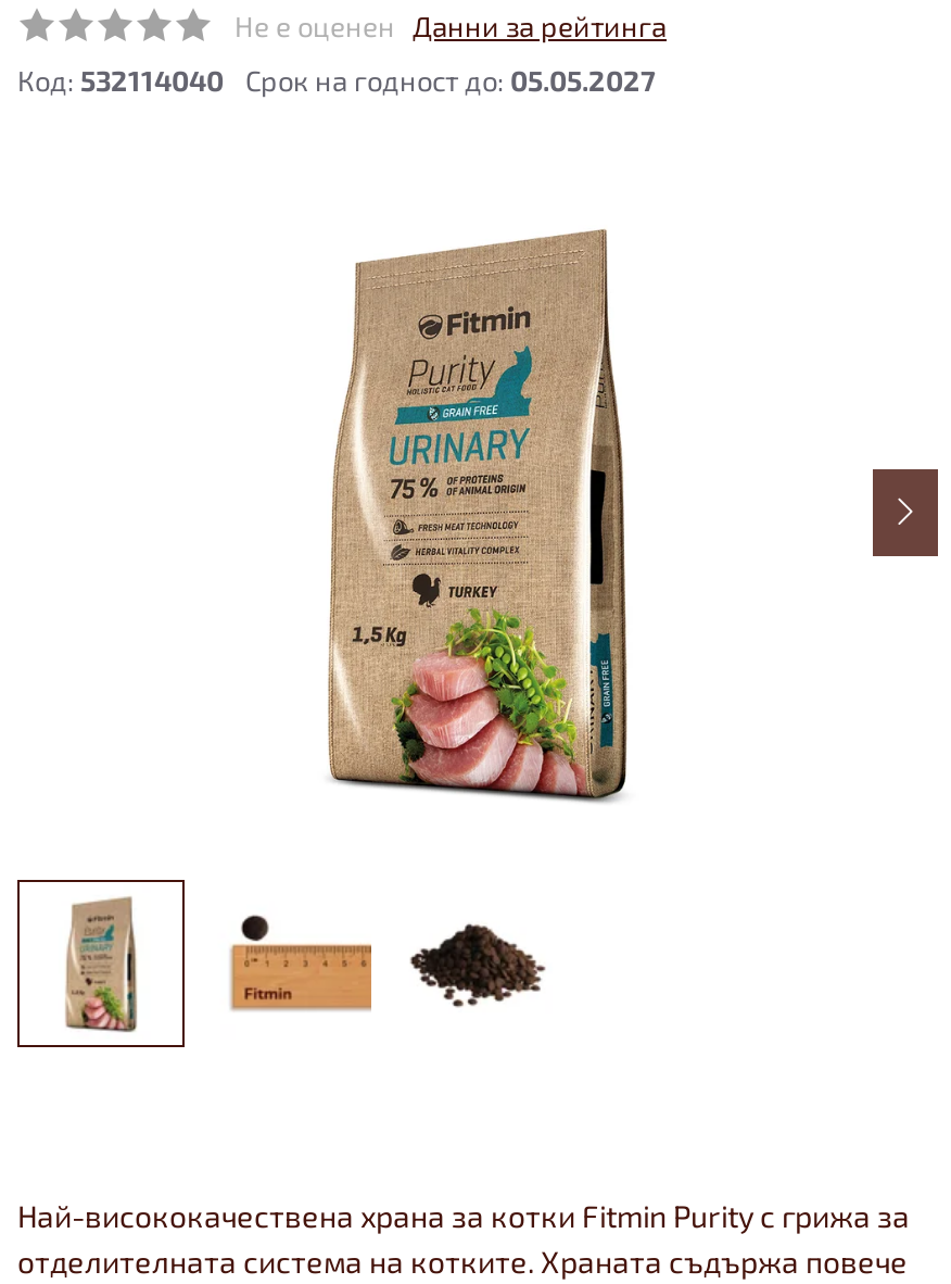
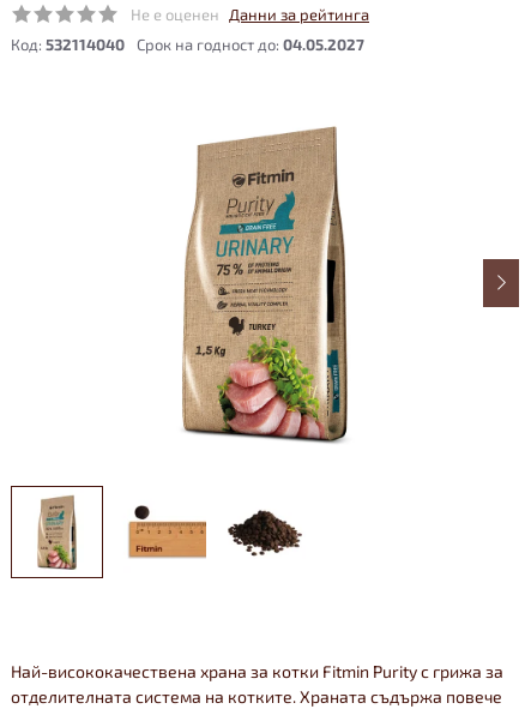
- 05.05.2027
+ 04.05.2027
